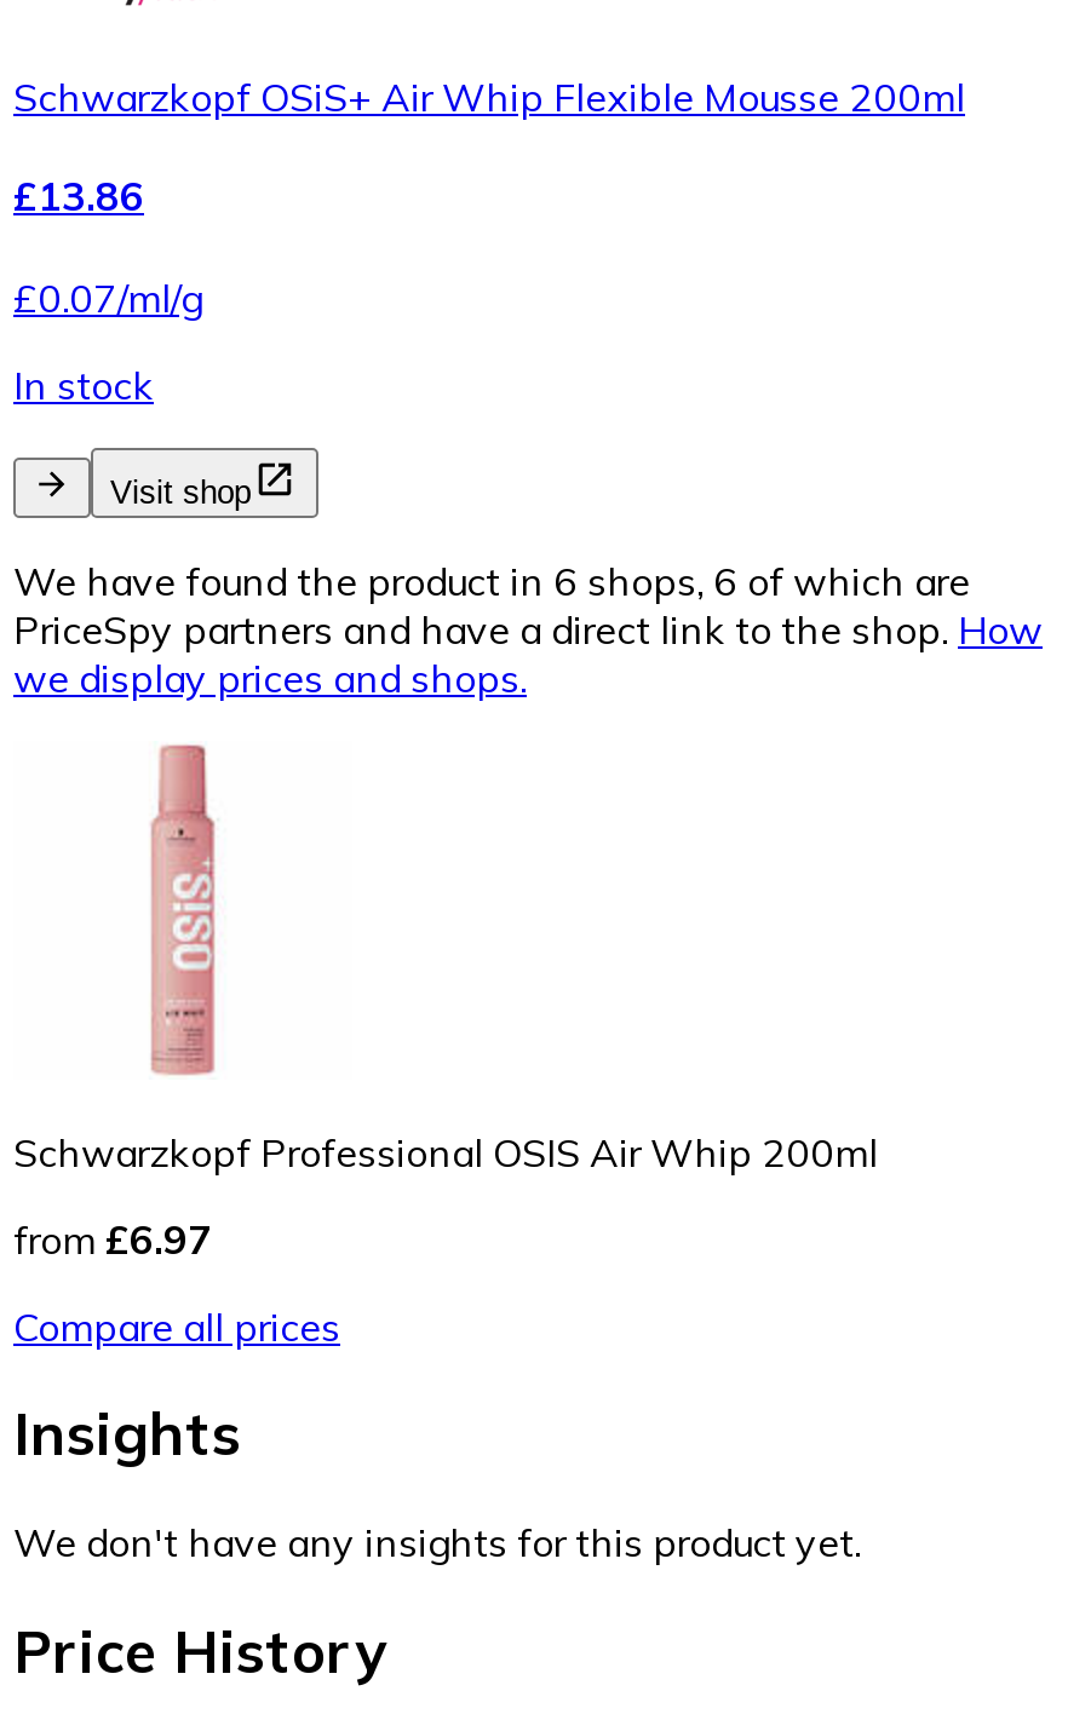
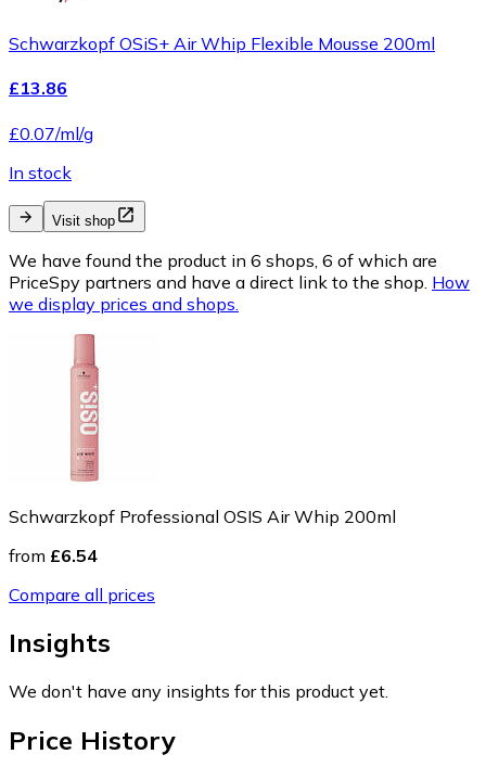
- from £6.97
+ from £6.54
